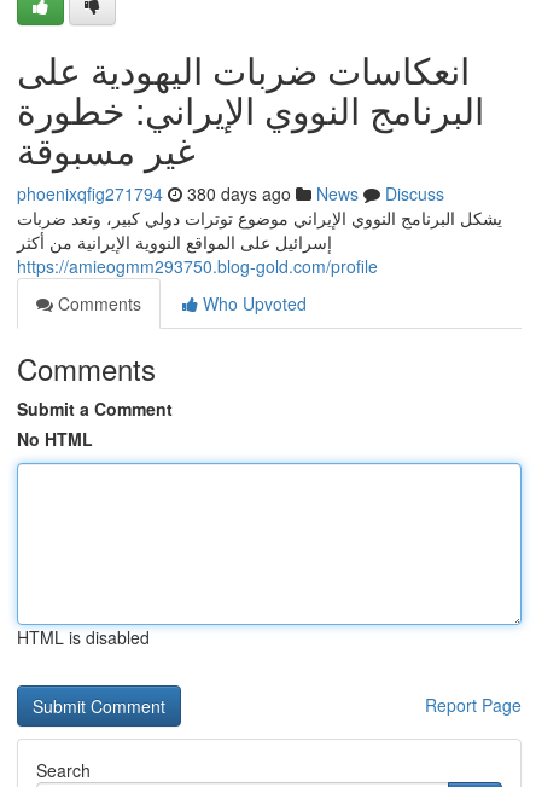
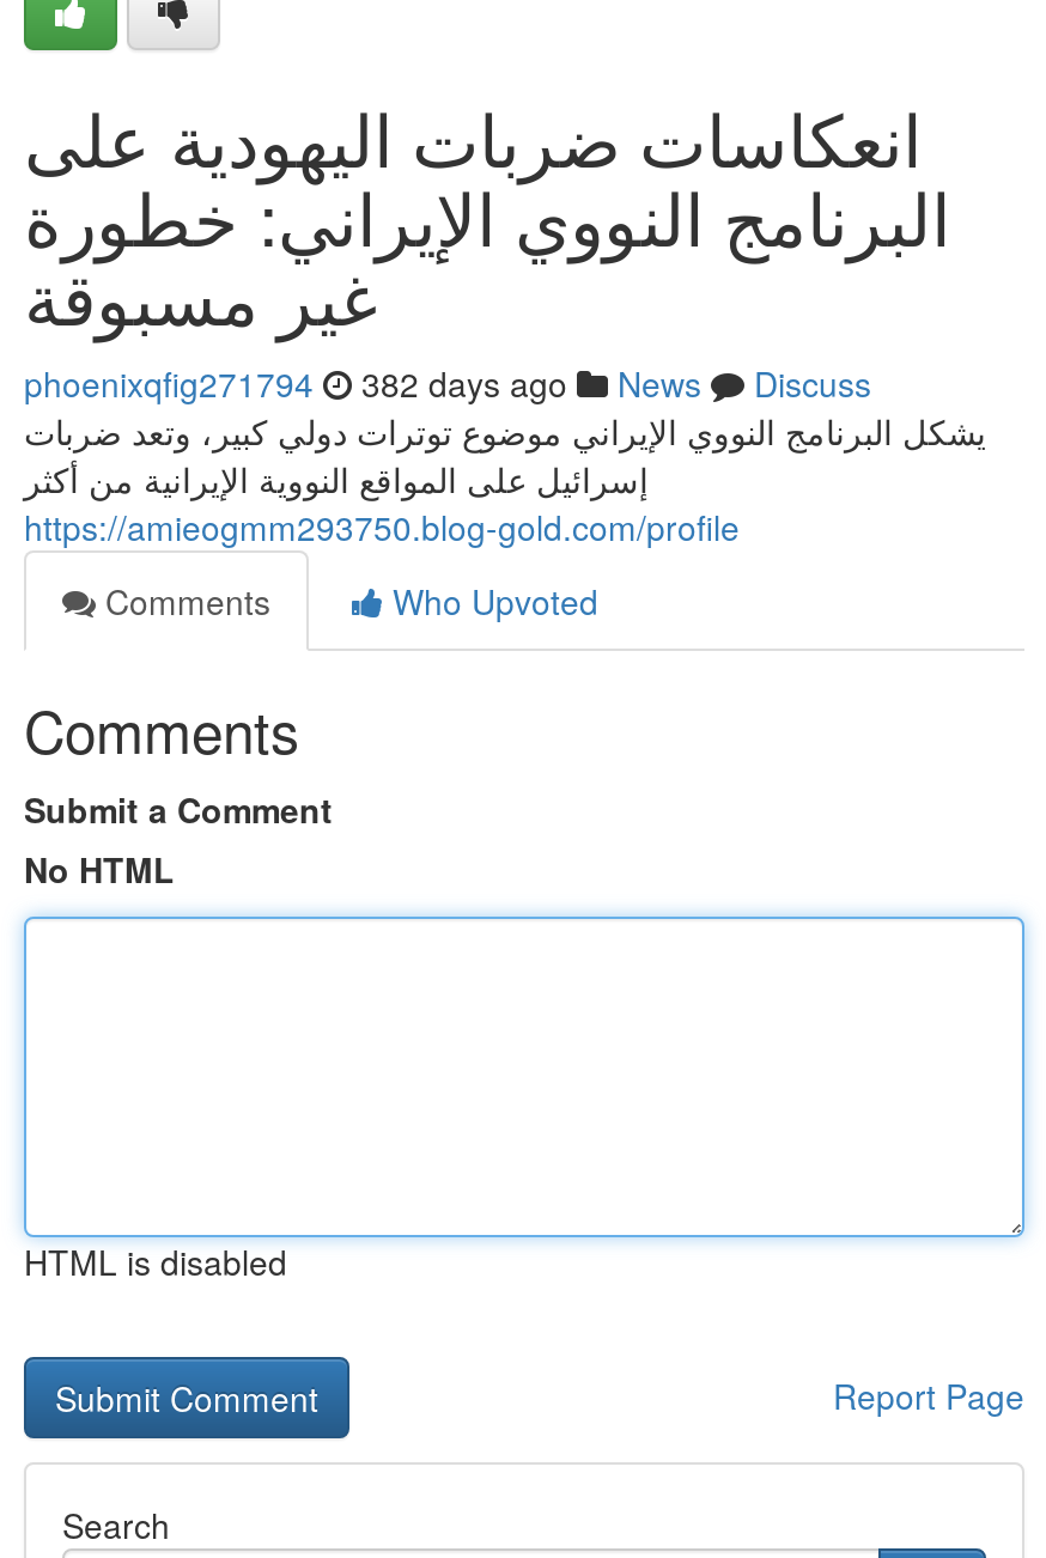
- phoenixqfig271794 380 days ago News Discuss
+ phoenixqfig271794 382 days ago News Discuss
